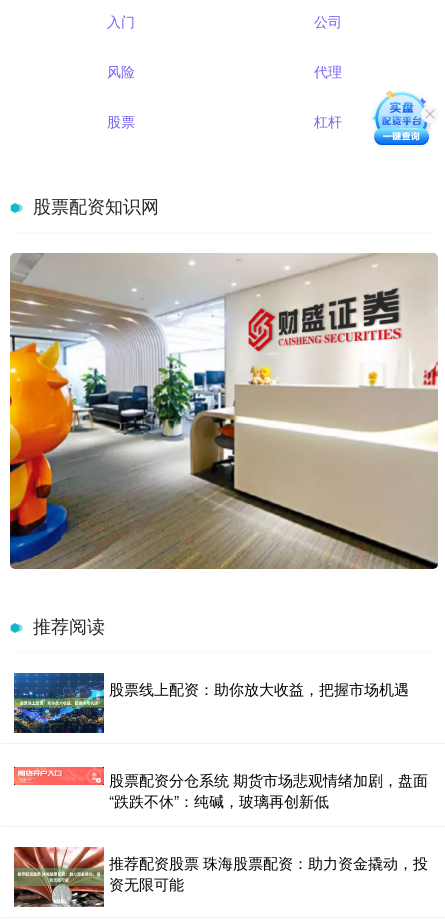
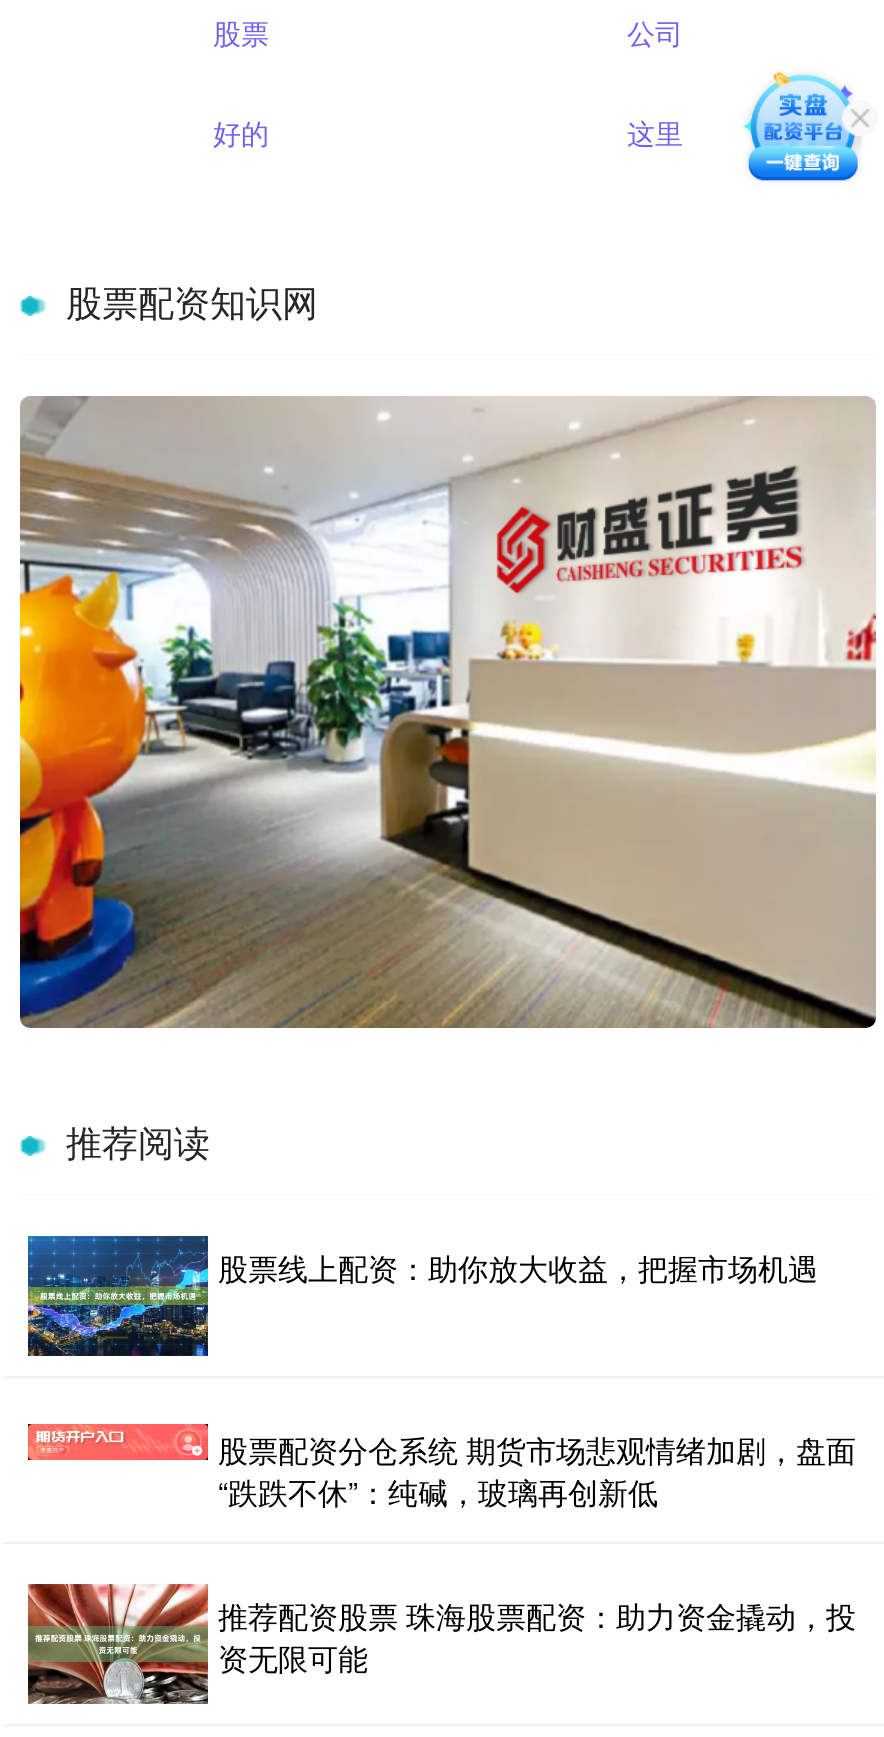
- 入门
+ 股票

- 风险
- 代理
- 股票
- 杠杆
+ 好的
+ 这里
